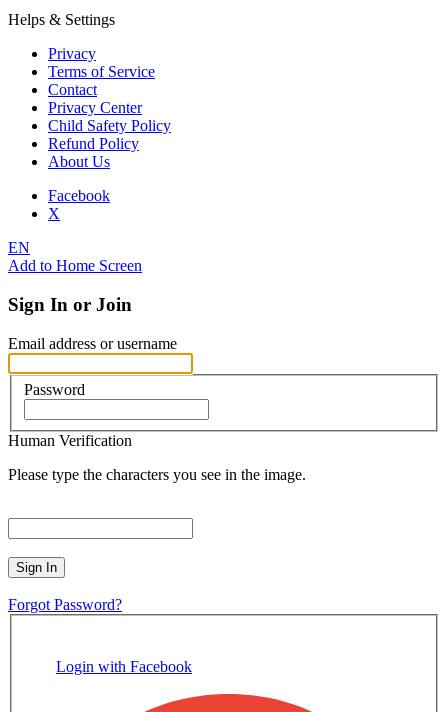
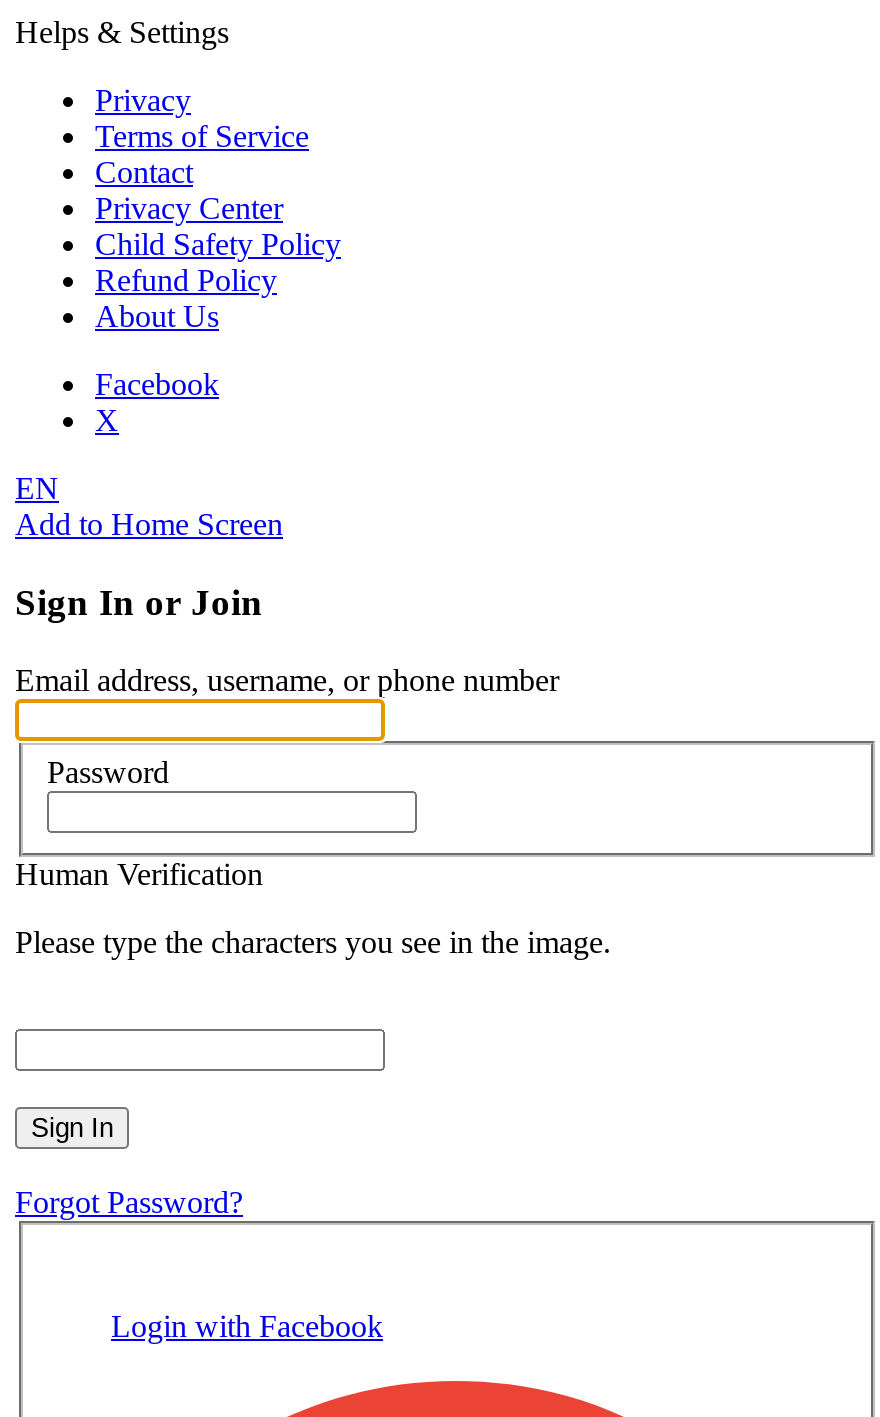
- Email address or username
+ Email address, username, or phone number
